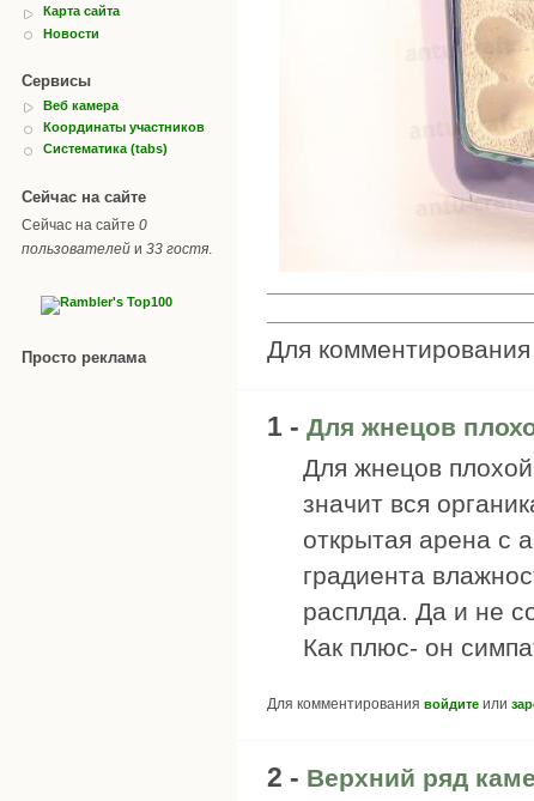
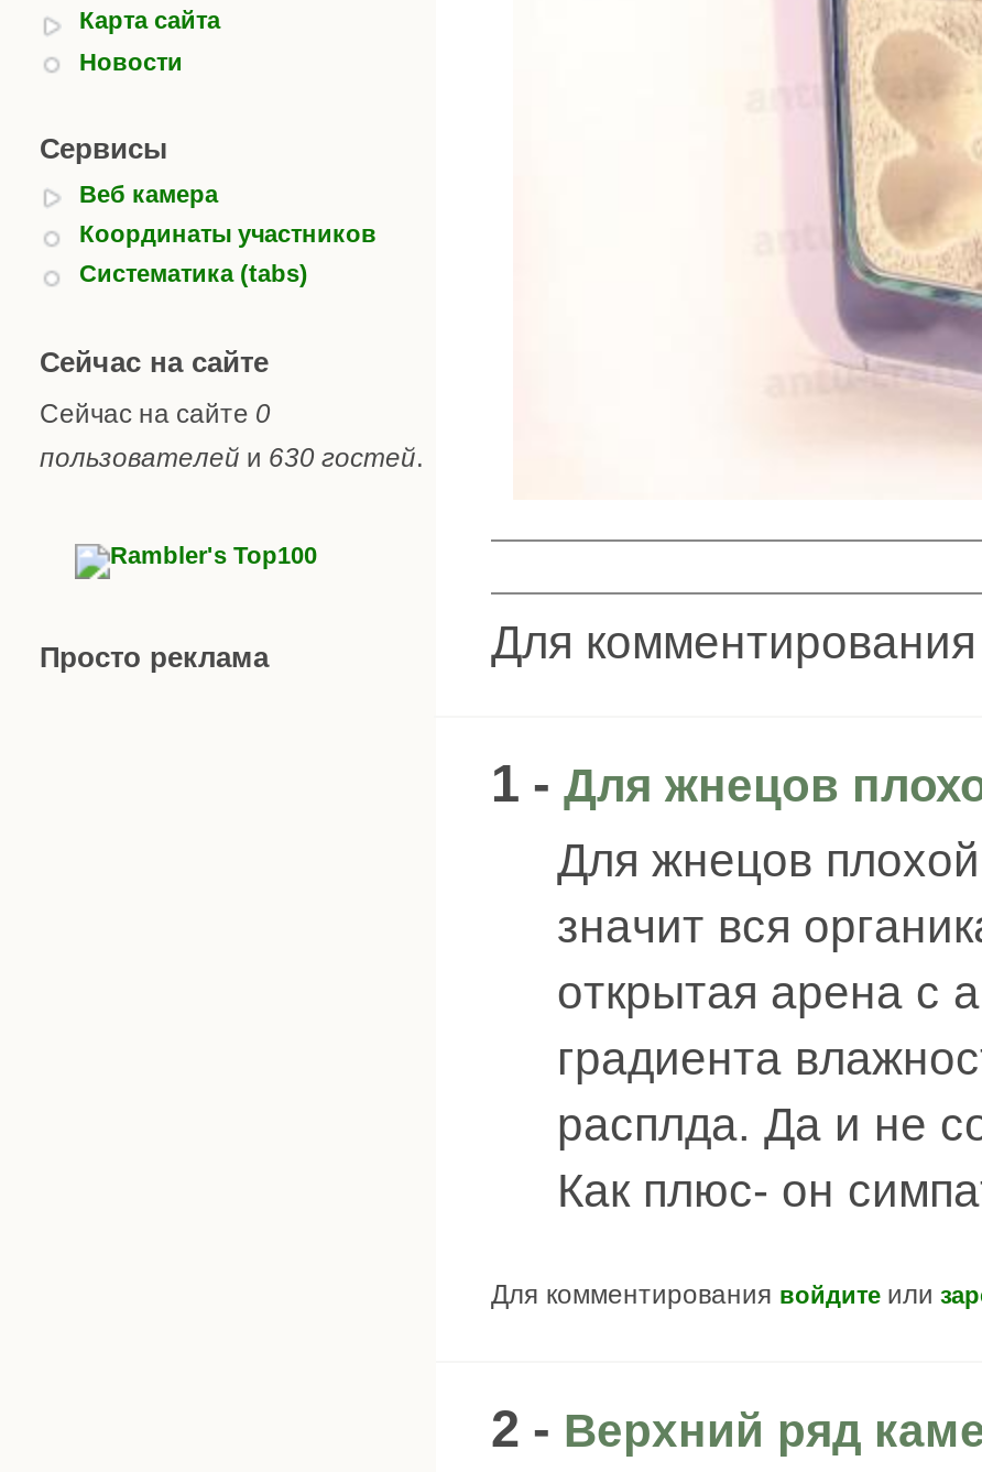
- пользователей и 33 гостя.
+ пользователей и 630 гостей.
